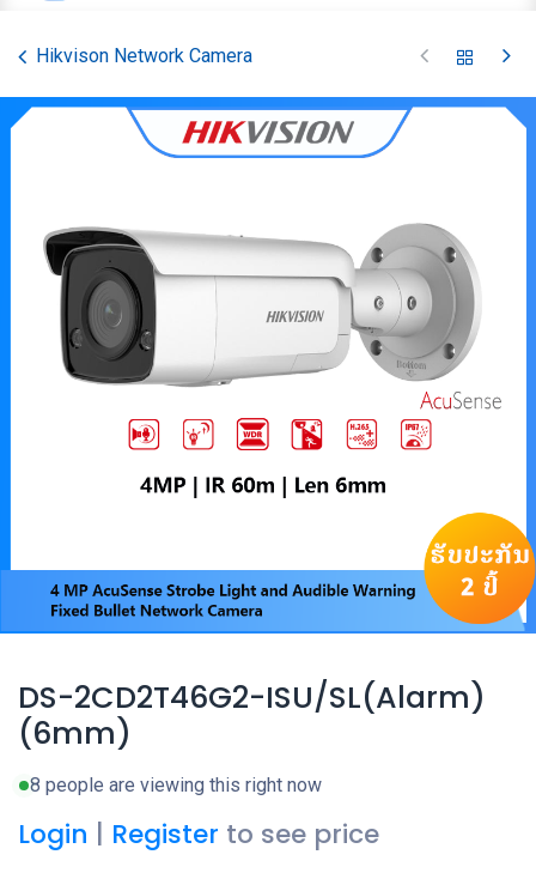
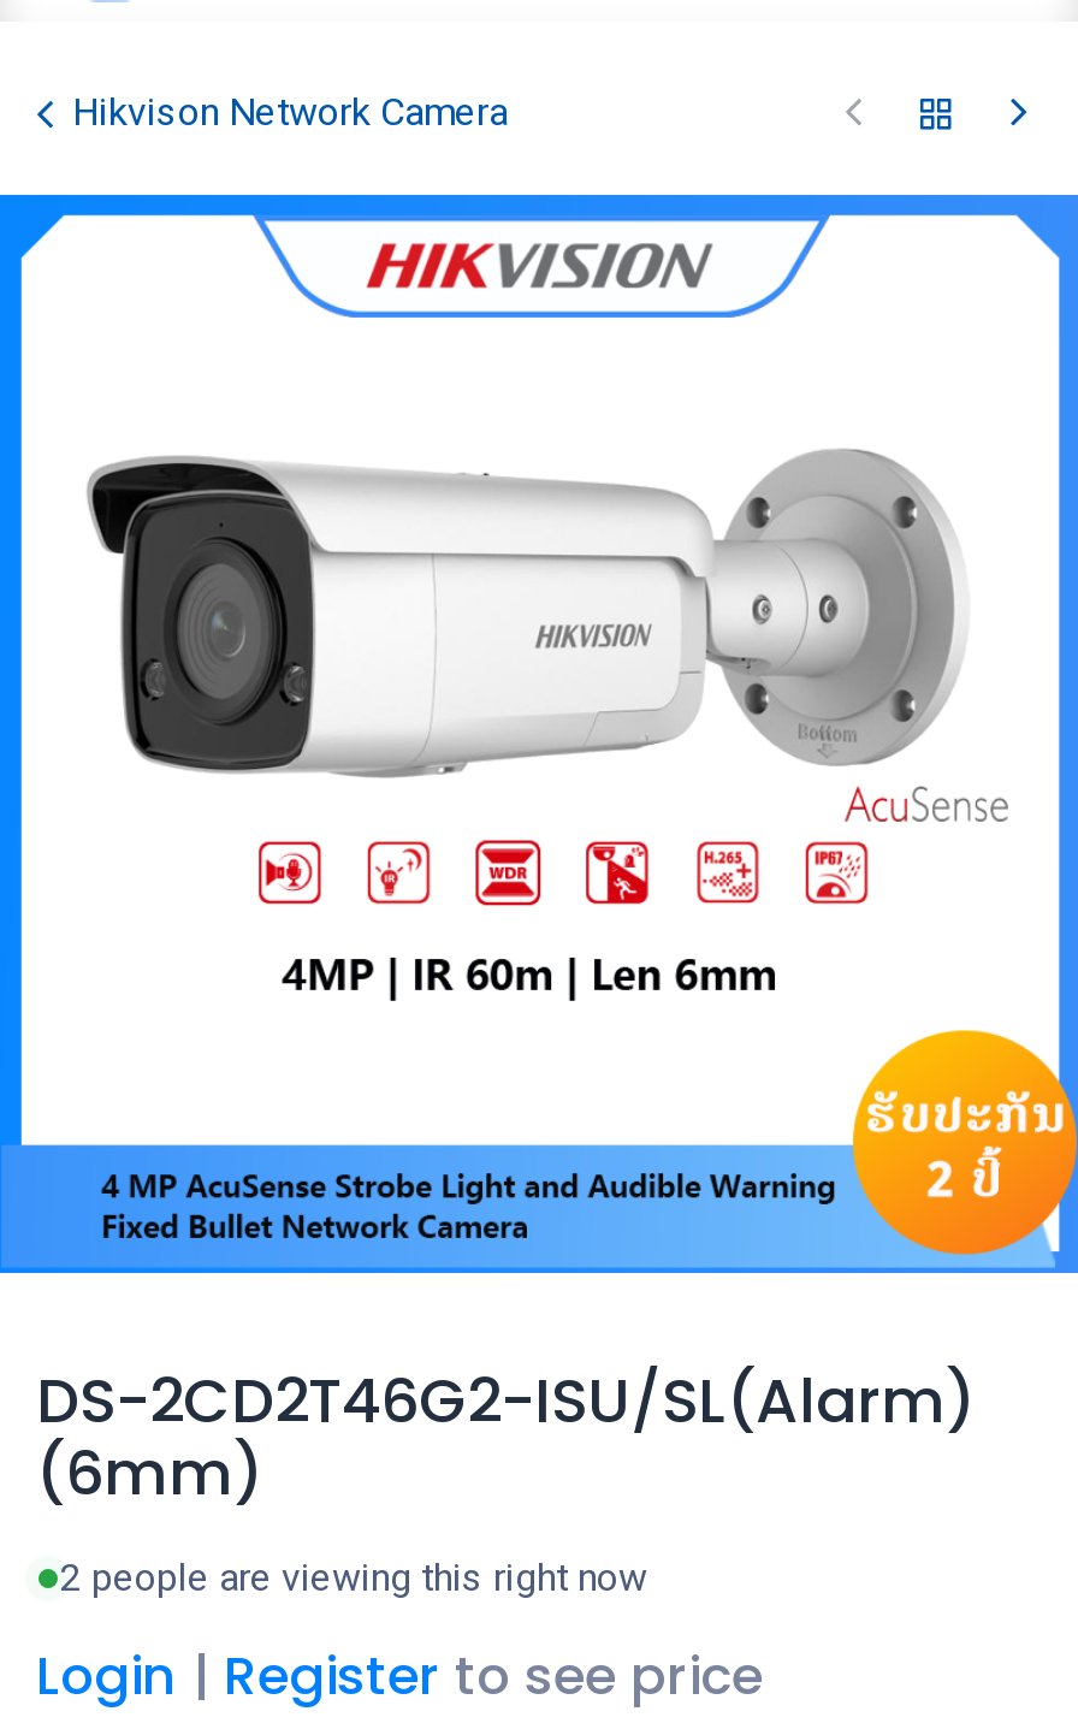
- 8 people are viewing this right now
+ 2 people are viewing this right now
